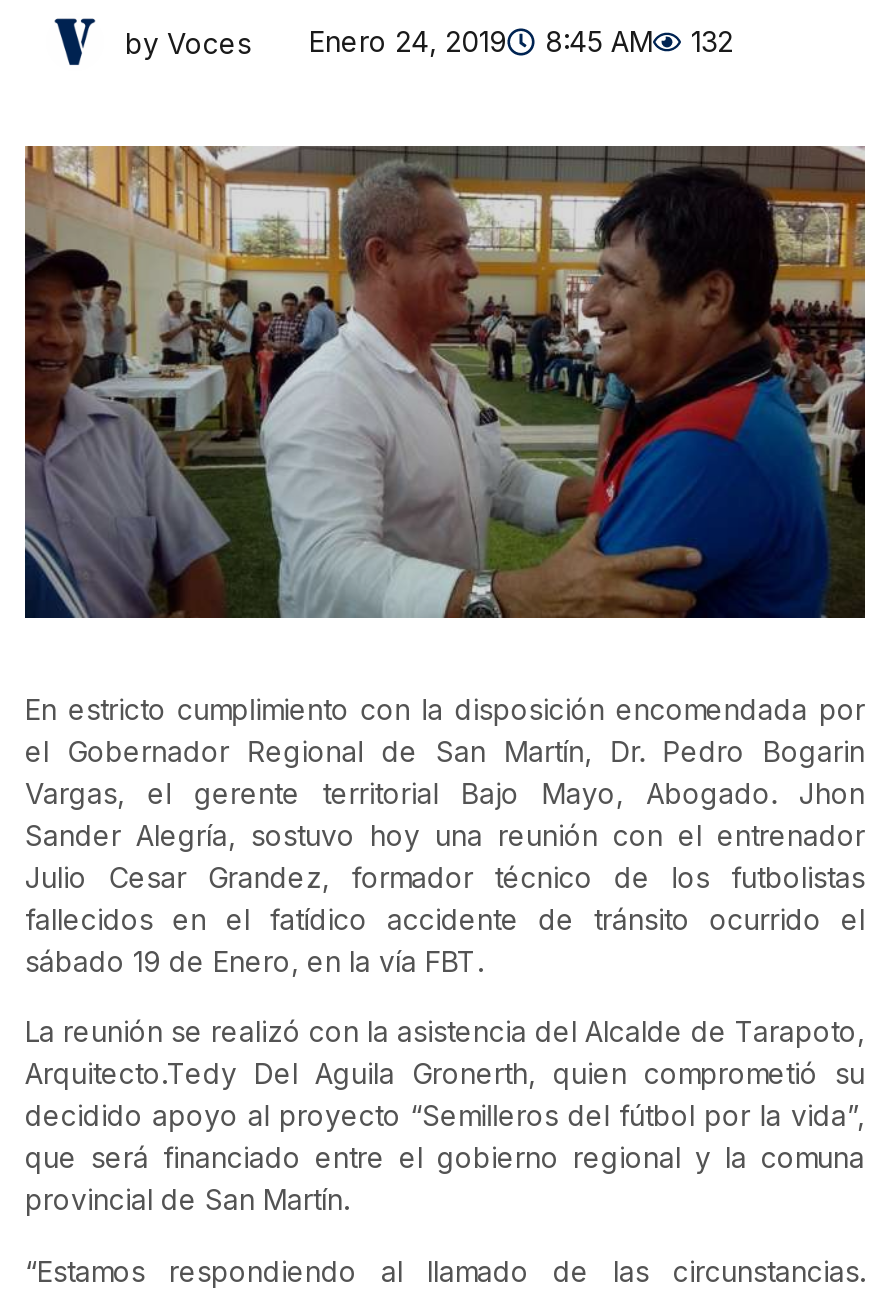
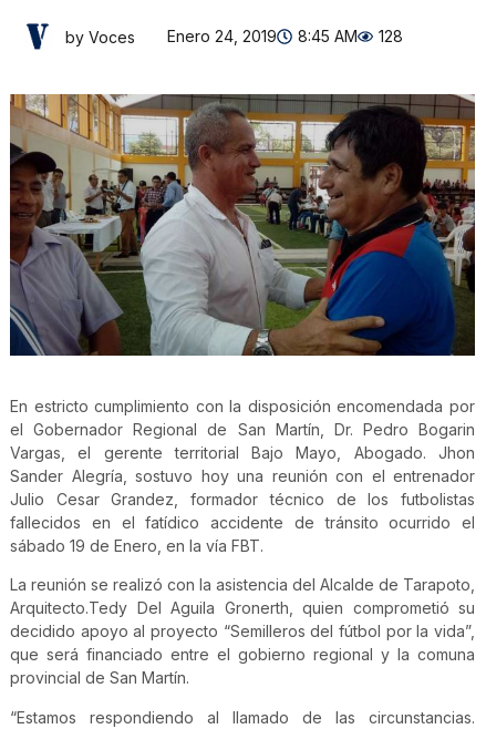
- by Voces Enero 24, 2019 8:45 AM 132
+ by Voces Enero 24, 2019 8:45 AM 128
